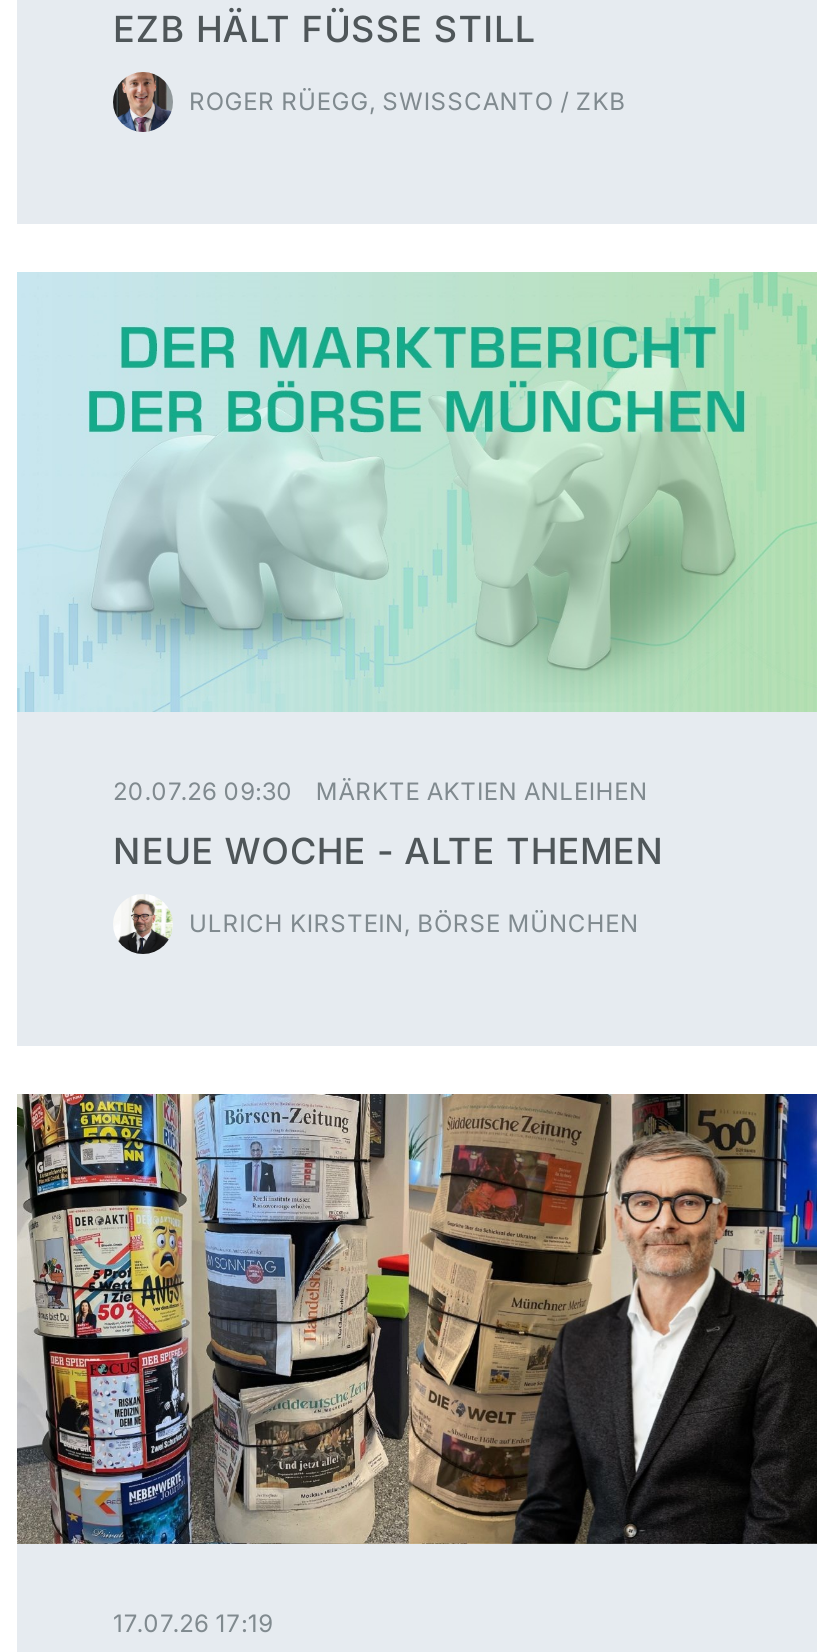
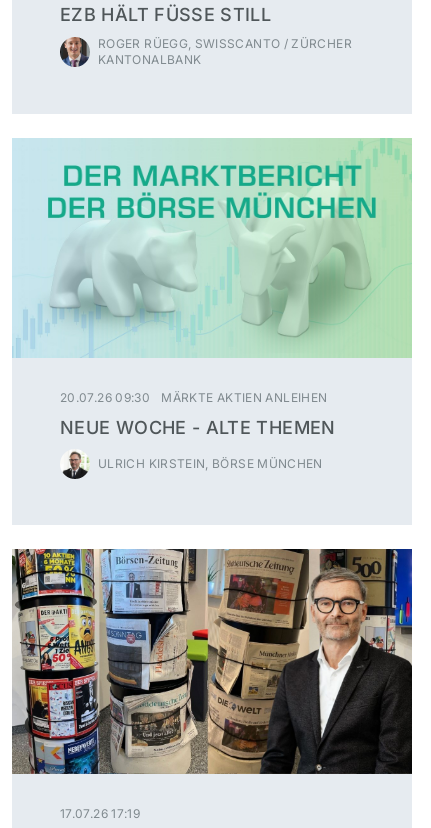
- ROGER RÜEGG, SWISSCANTO / ZKB
+ ROGER RÜEGG, SWISSCANTO / ZÜRCHER
+ KANTONALBANK
